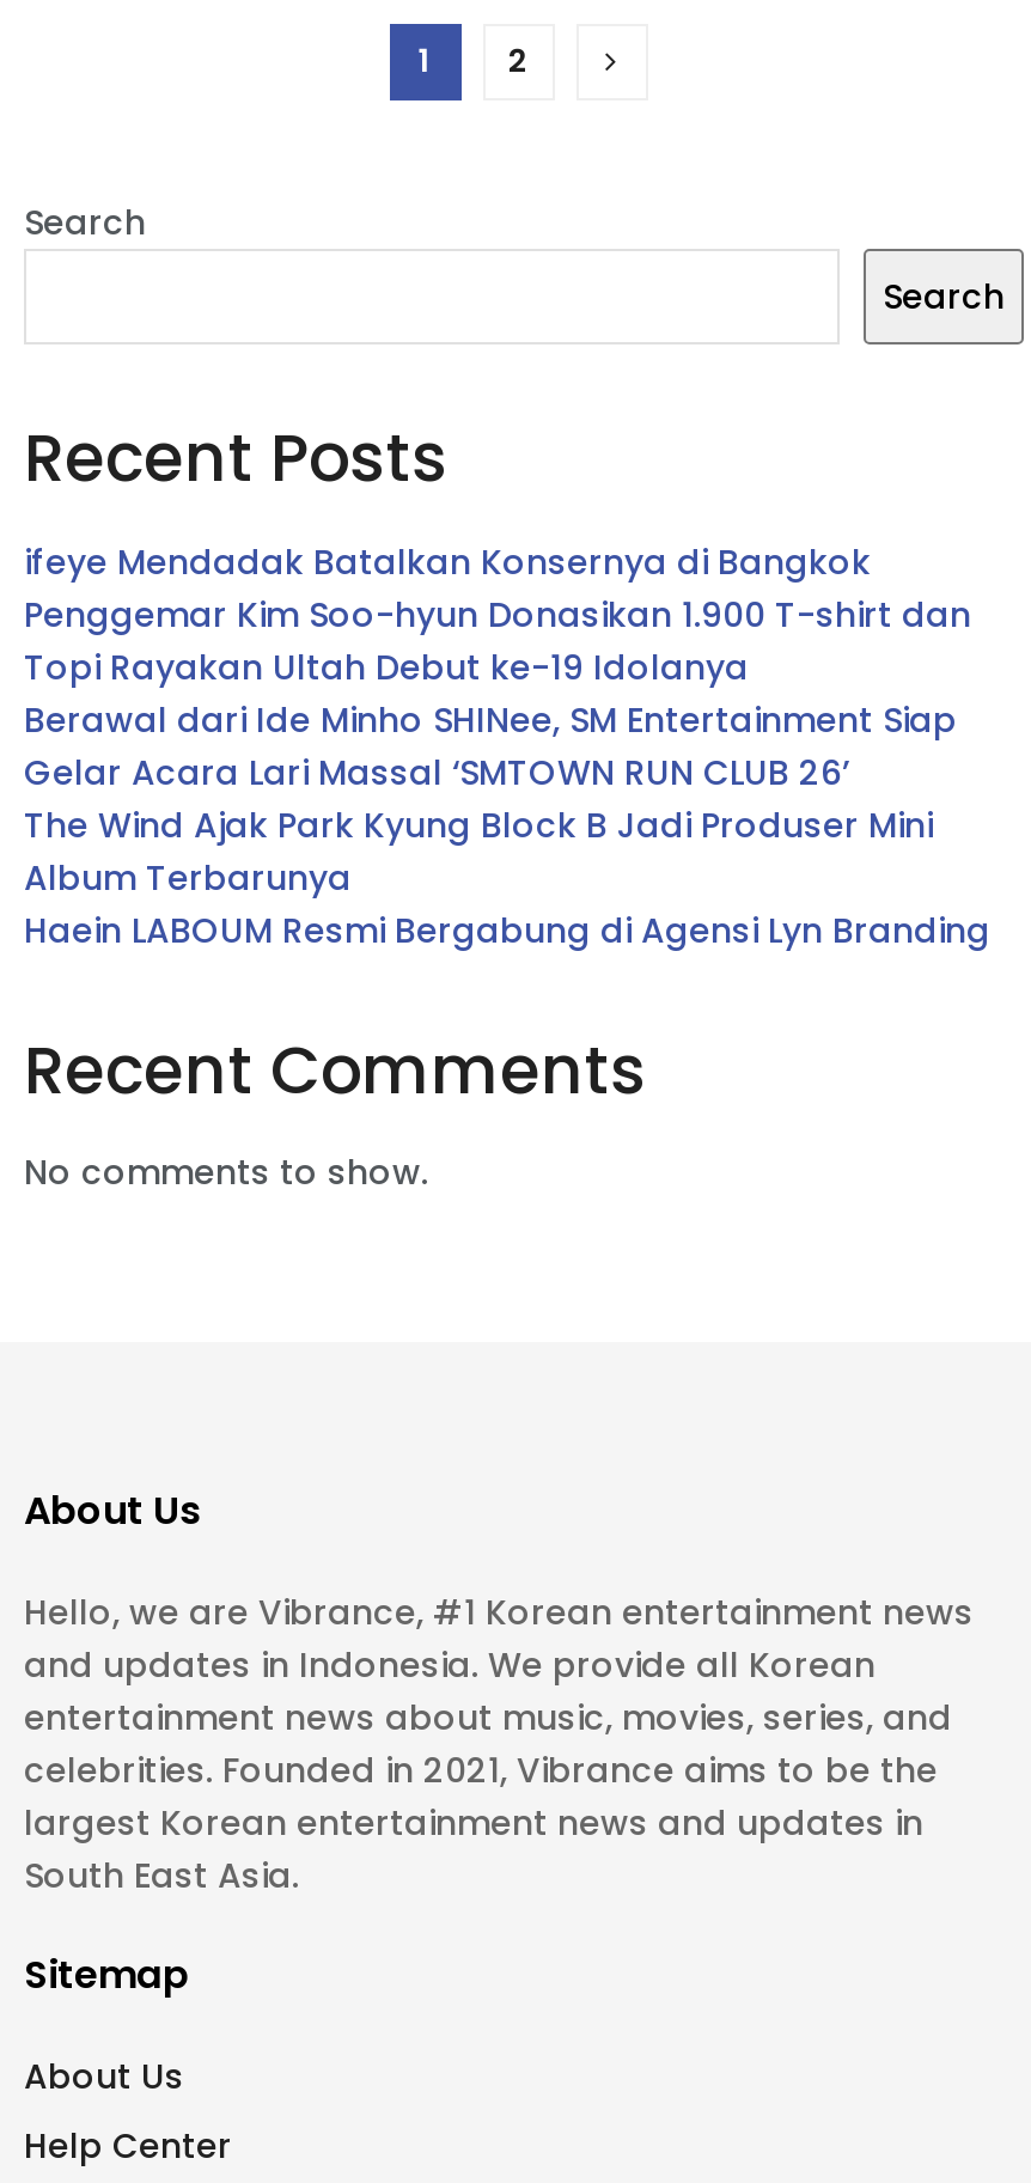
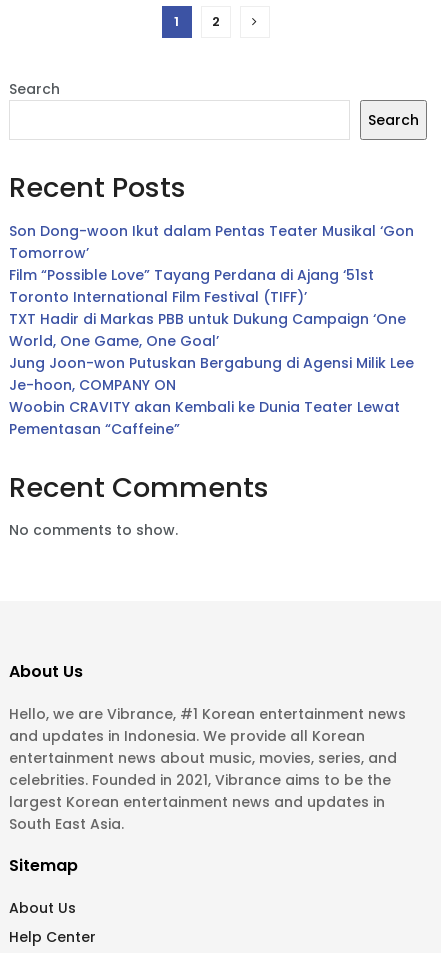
- ifeye Mendadak Batalkan Konsernya di Bangkok
- Penggemar Kim Soo-hyun Donasikan 1.900 T-shirt dan
- Topi Rayakan Ultah Debut ke-19 Idolanya
- Berawal dari Ide Minho SHINee, SM Entertainment Siap
- Gelar Acara Lari Massal ‘SMTOWN RUN CLUB 26’
- The Wind Ajak Park Kyung Block B Jadi Produser Mini
- Album Terbarunya
- Haein LABOUM Resmi Bergabung di Agensi Lyn Branding
+ Son Dong-woon Ikut dalam Pentas Teater Musikal ‘Gon
+ Tomorrow’
+ Film “Possible Love” Tayang Perdana di Ajang ‘51st
+ Toronto International Film Festival (TIFF)’
+ TXT Hadir di Markas PBB untuk Dukung Campaign ‘One
+ World, One Game, One Goal’
+ Jung Joon-won Putuskan Bergabung di Agensi Milik Lee
+ Je-hoon, COMPANY ON
+ Woobin CRAVITY akan Kembali ke Dunia Teater Lewat
+ Pementasan “Caffeine”
